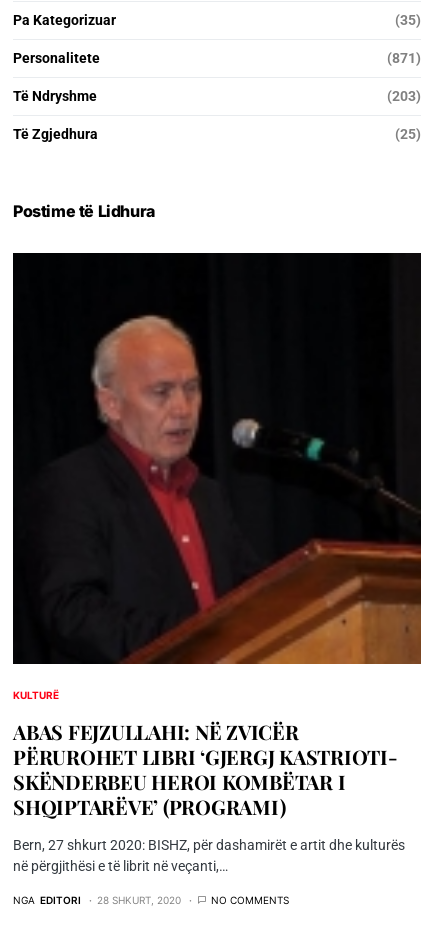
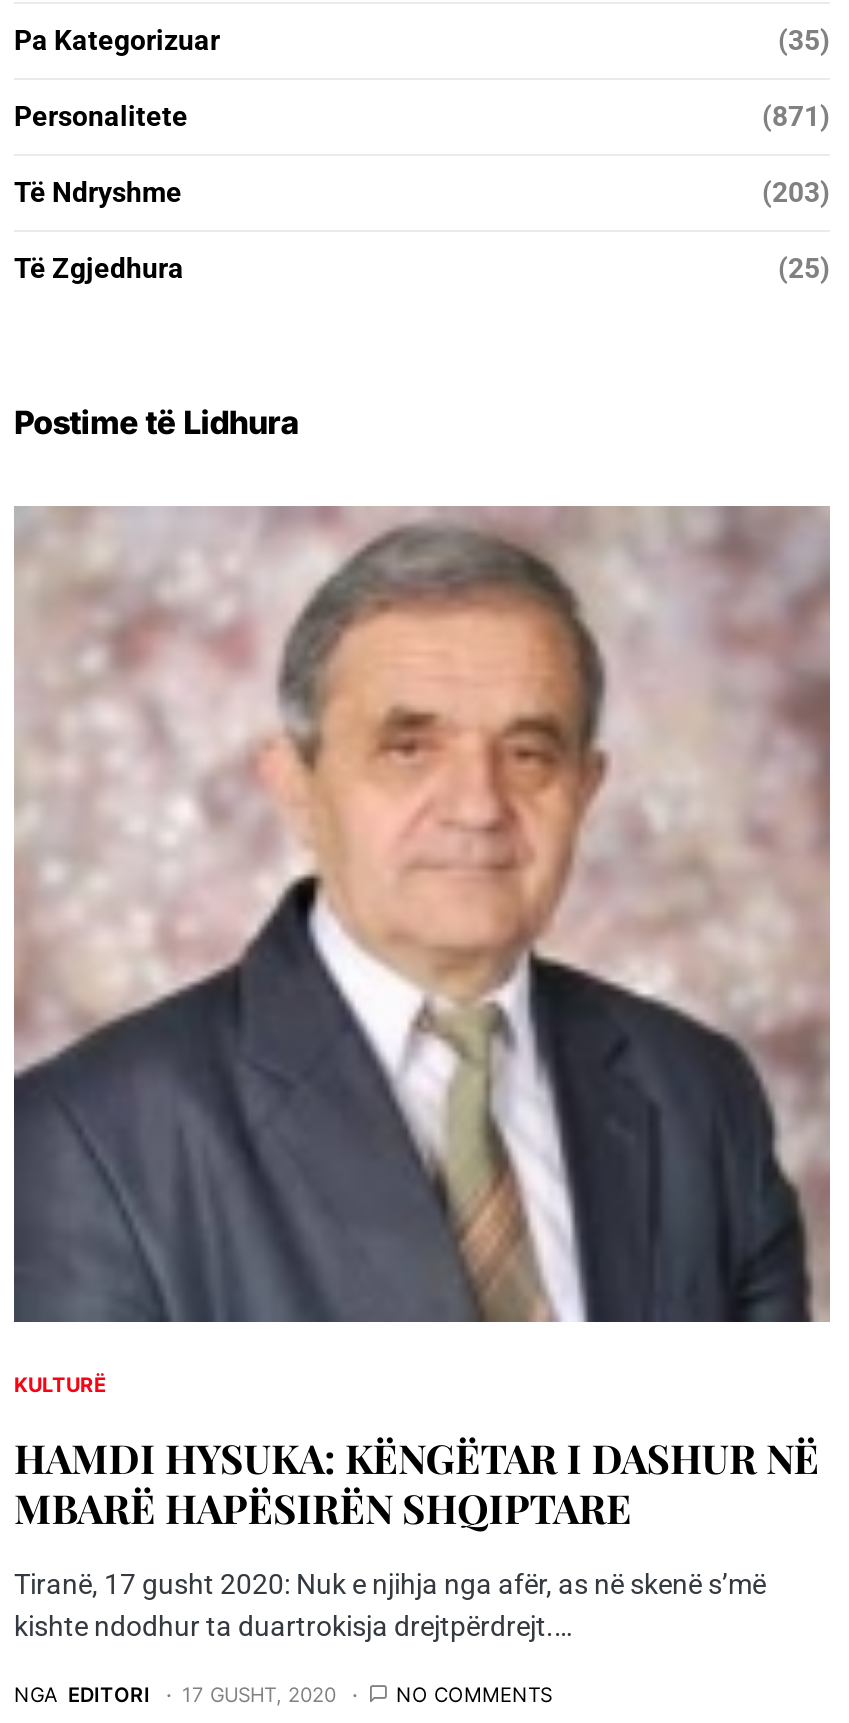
- [image]
+ [image]

- ABAS FEJZULLAHI: NË ZVICËR
- PËRUROHET LIBRI ‘GJERGJ KASTRIOTI-
- SKËNDERBEU HEROI KOMBËTAR I
- SHQIPTARËVE’ (PROGRAMI)
+ HAMDI HYSUKA: KËNGËTAR I DASHUR NË
+ MBARË HAPËSIRËN SHQIPTARE

- Bern, 27 shkurt 2020: BISHZ, për dashamirët e artit dhe kulturës
- në përgjithësi e të librit në veçanti,…
+ Tiranë, 17 gusht 2020: Nuk e njihja nga afër, as në skenë s’më
+ kishte ndodhur ta duartrokisja drejtpërdrejt.…

- NGA EDITORI 28 SHKURT, 2020
+ NGA EDITORI 17 GUSHT, 2020
